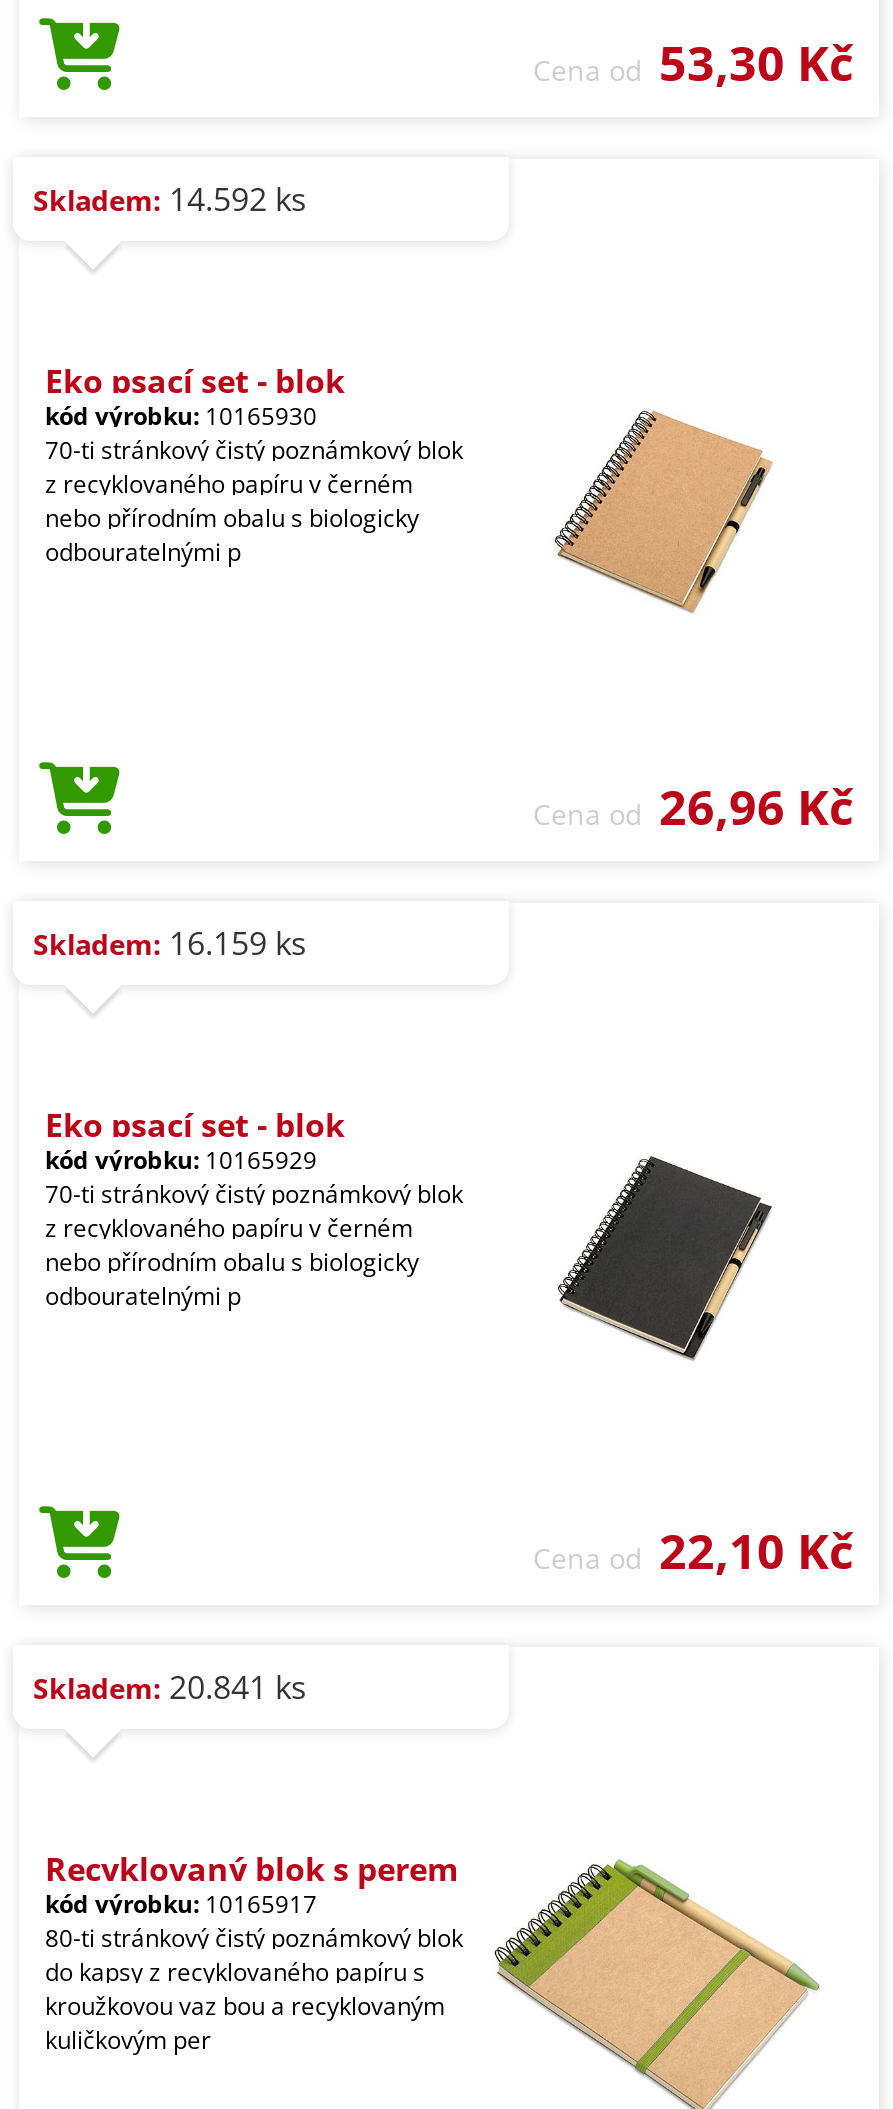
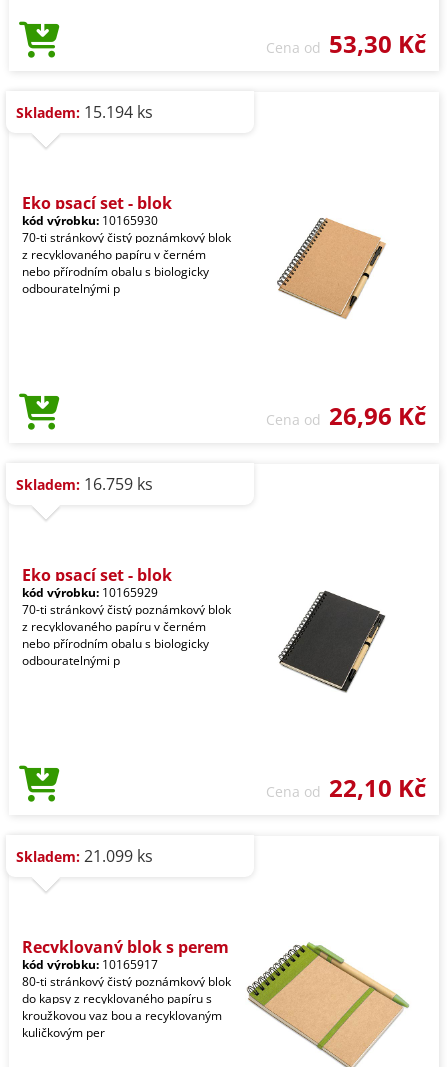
- Skladem: 14.592 ks
+ Skladem: 15.194 ks

- Skladem: 16.159 ks
+ Skladem: 16.759 ks

- Skladem: 20.841 ks
+ Skladem: 21.099 ks
